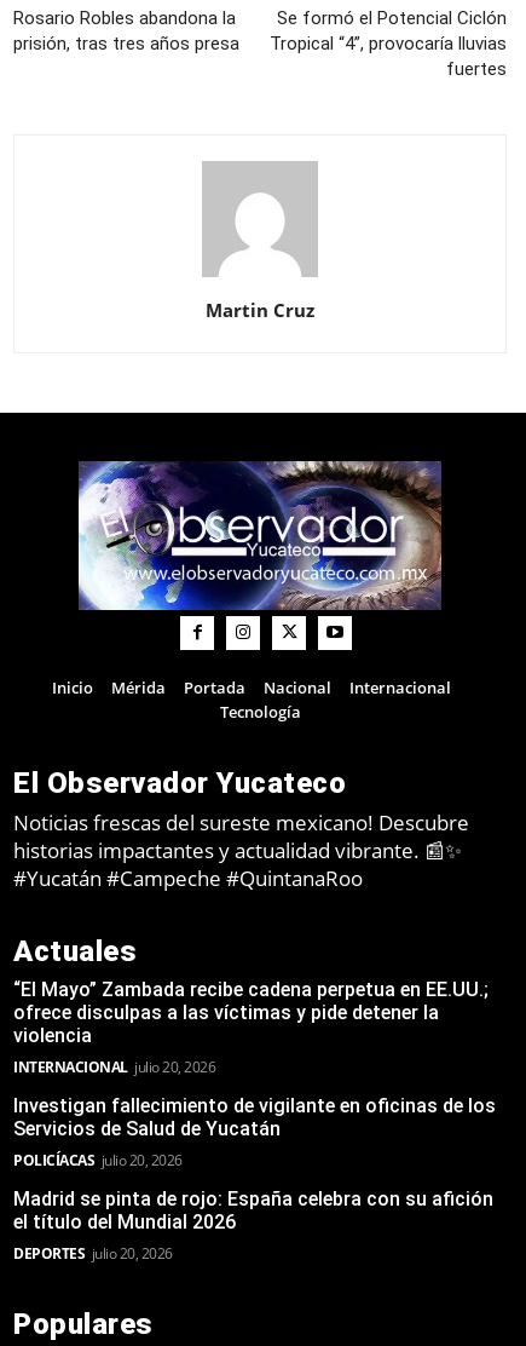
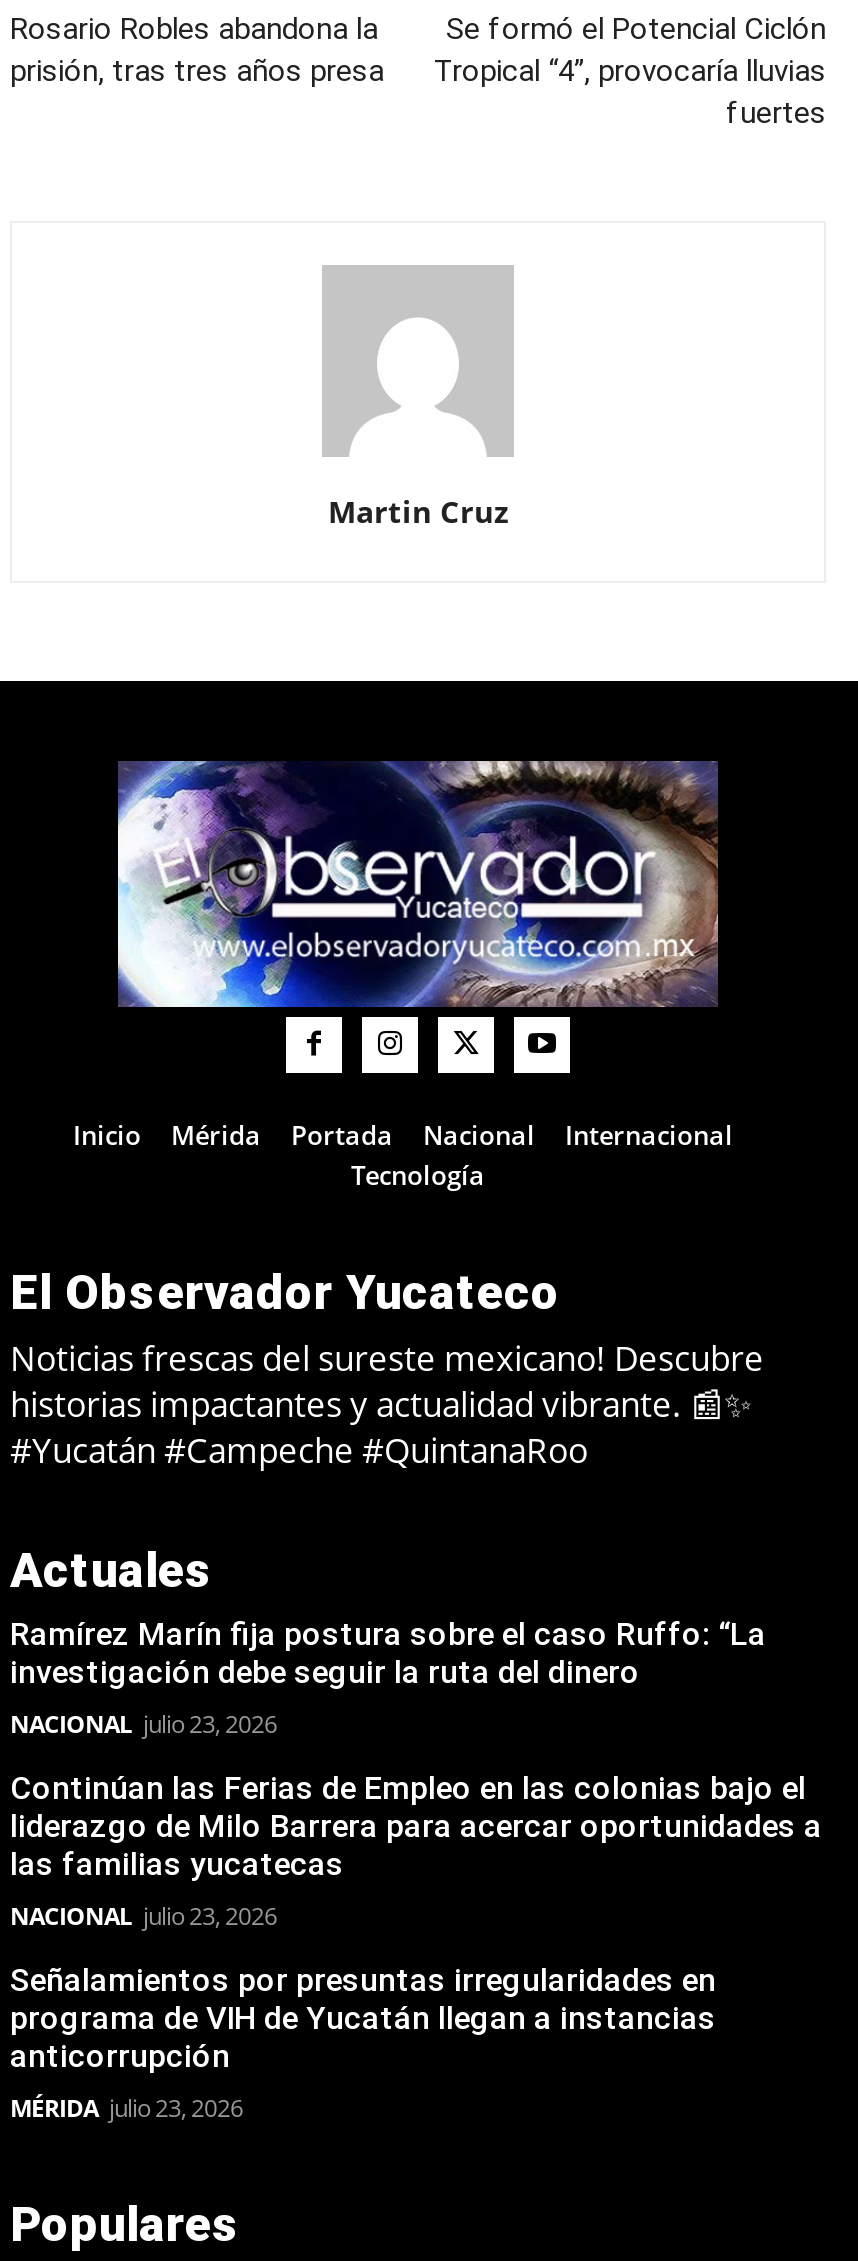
- “El Mayo” Zambada recibe cadena perpetua en EE.UU.;
- ofrece disculpas a las víctimas y pide detener la
- violencia
- INTERNACIONAL julio 20, 2026
+ Ramírez Marín fija postura sobre el caso Ruffo: “La
+ investigación debe seguir la ruta del dinero
+ NACIONAL julio 23, 2026

- Investigan fallecimiento de vigilante en oficinas de los
- Servicios de Salud de Yucatán
- POLICÍACAS julio 20, 2026
+ Continúan las Ferias de Empleo en las colonias bajo el
+ liderazgo de Milo Barrera para acercar oportunidades a
+ las familias yucatecas
+ NACIONAL julio 23, 2026

- Madrid se pinta de rojo: España celebra con su afición
- el título del Mundial 2026
- DEPORTES julio 20, 2026
+ Señalamientos por presuntas irregularidades en
+ programa de VIH de Yucatán llegan a instancias
+ anticorrupción
+ MÉRIDA julio 23, 2026
